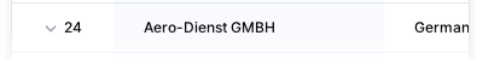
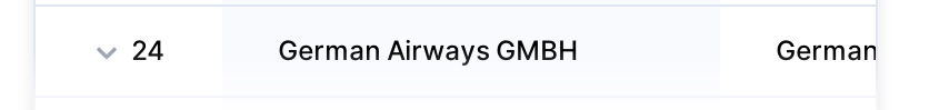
- Aero-Dienst GMBH
+ German Airways GMBH
